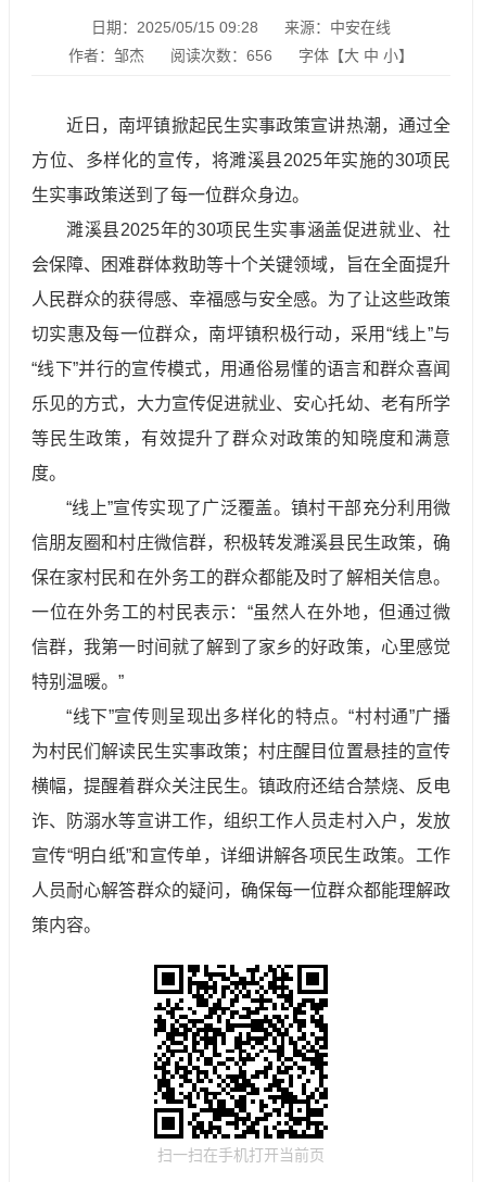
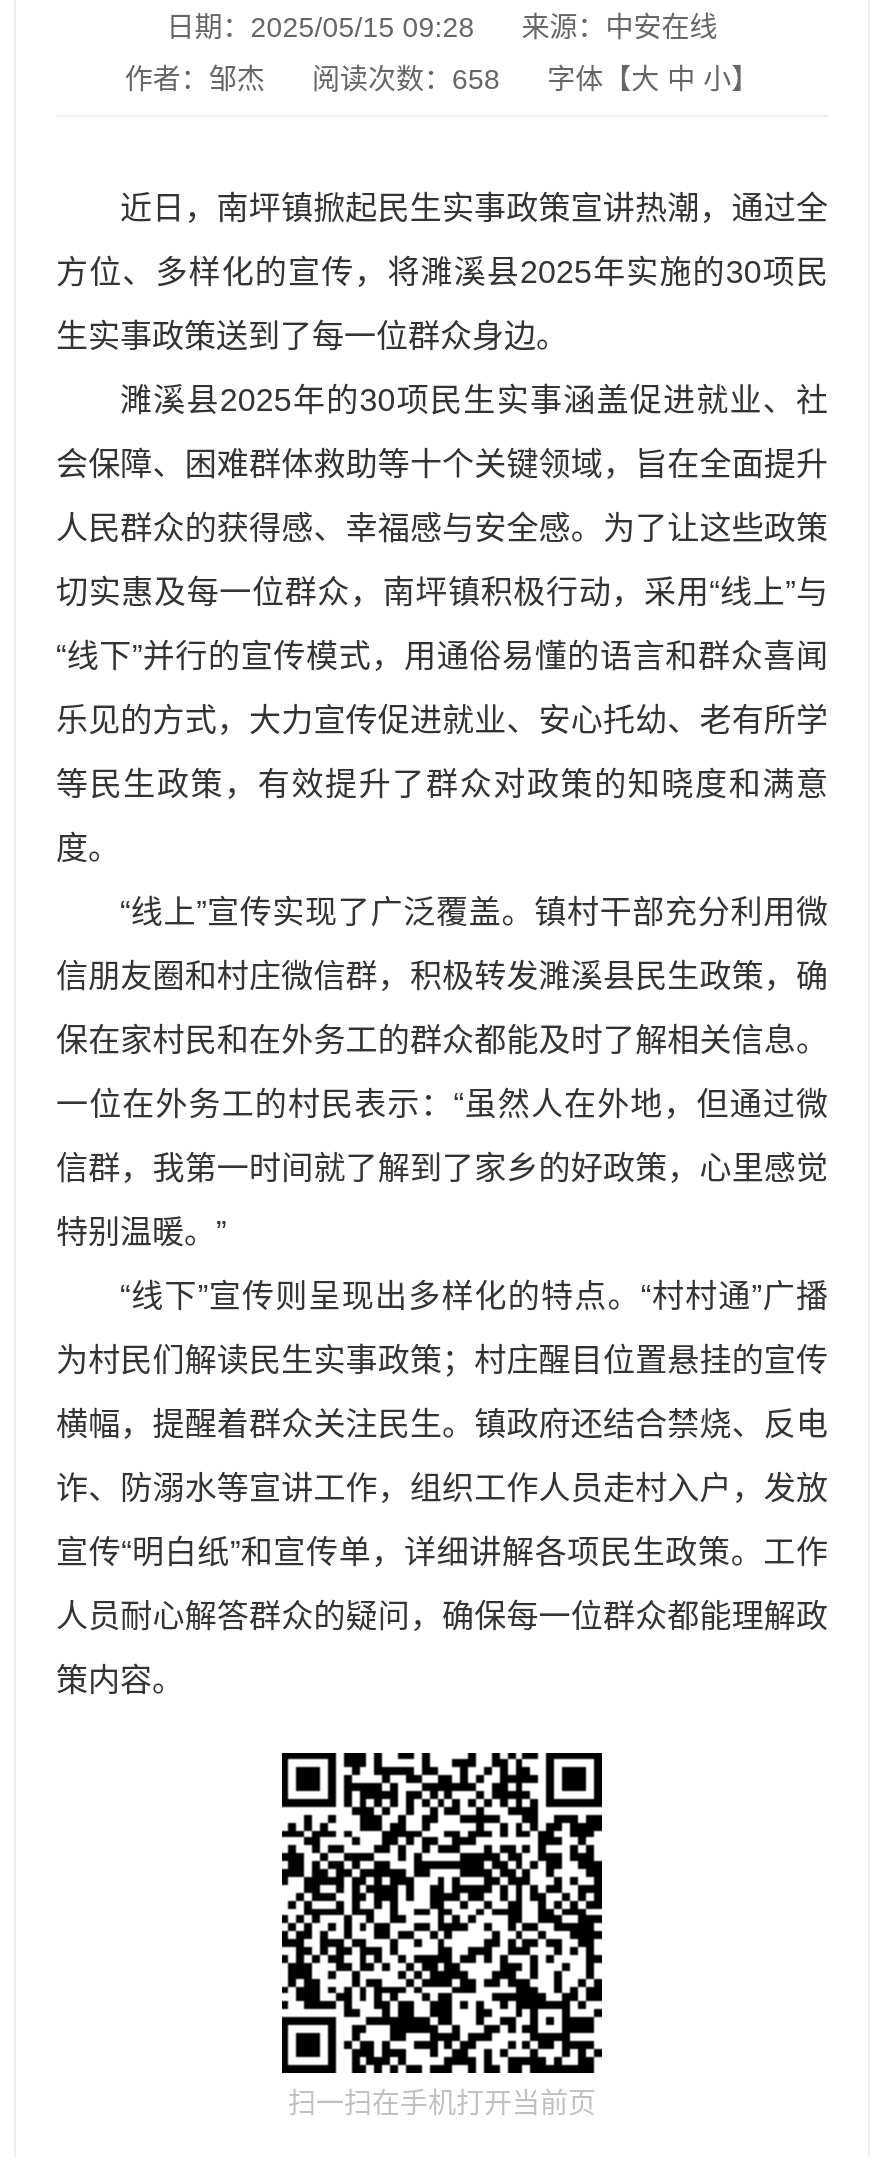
- 作者：邹杰 阅读次数：656 字体【大 中 小】
+ 作者：邹杰 阅读次数：658 字体【大 中 小】
